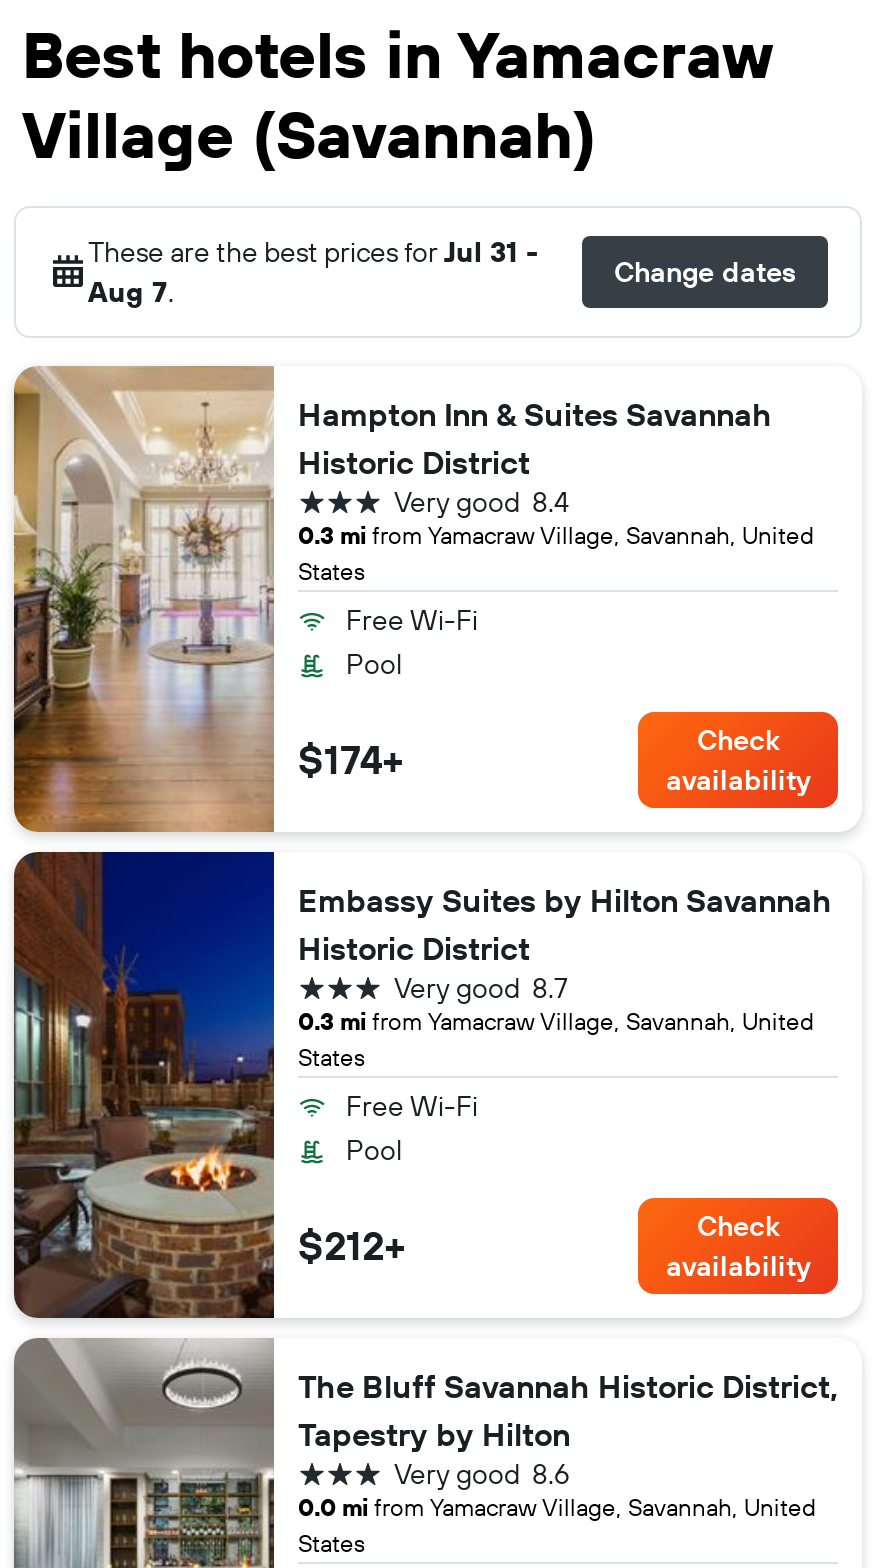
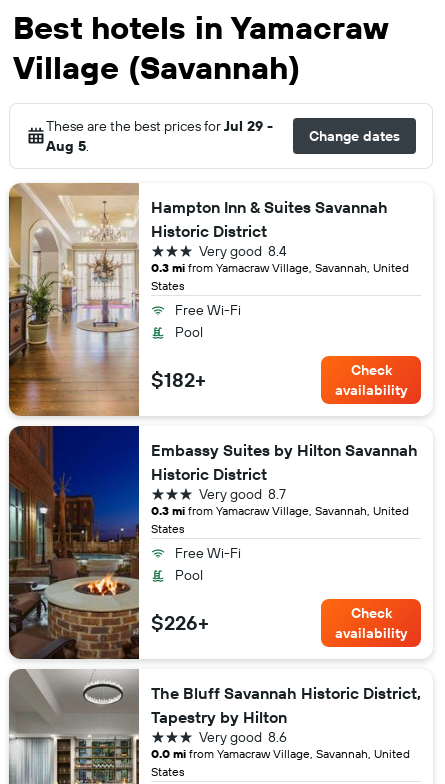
- These are the best prices for Jul 31 -
+ These are the best prices for Jul 29 -

- Aug 7.
+ Aug 5.

- $174+
+ $182+

- $212+
+ $226+
